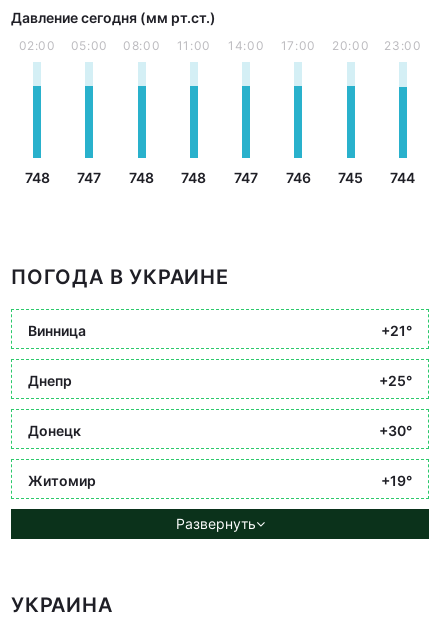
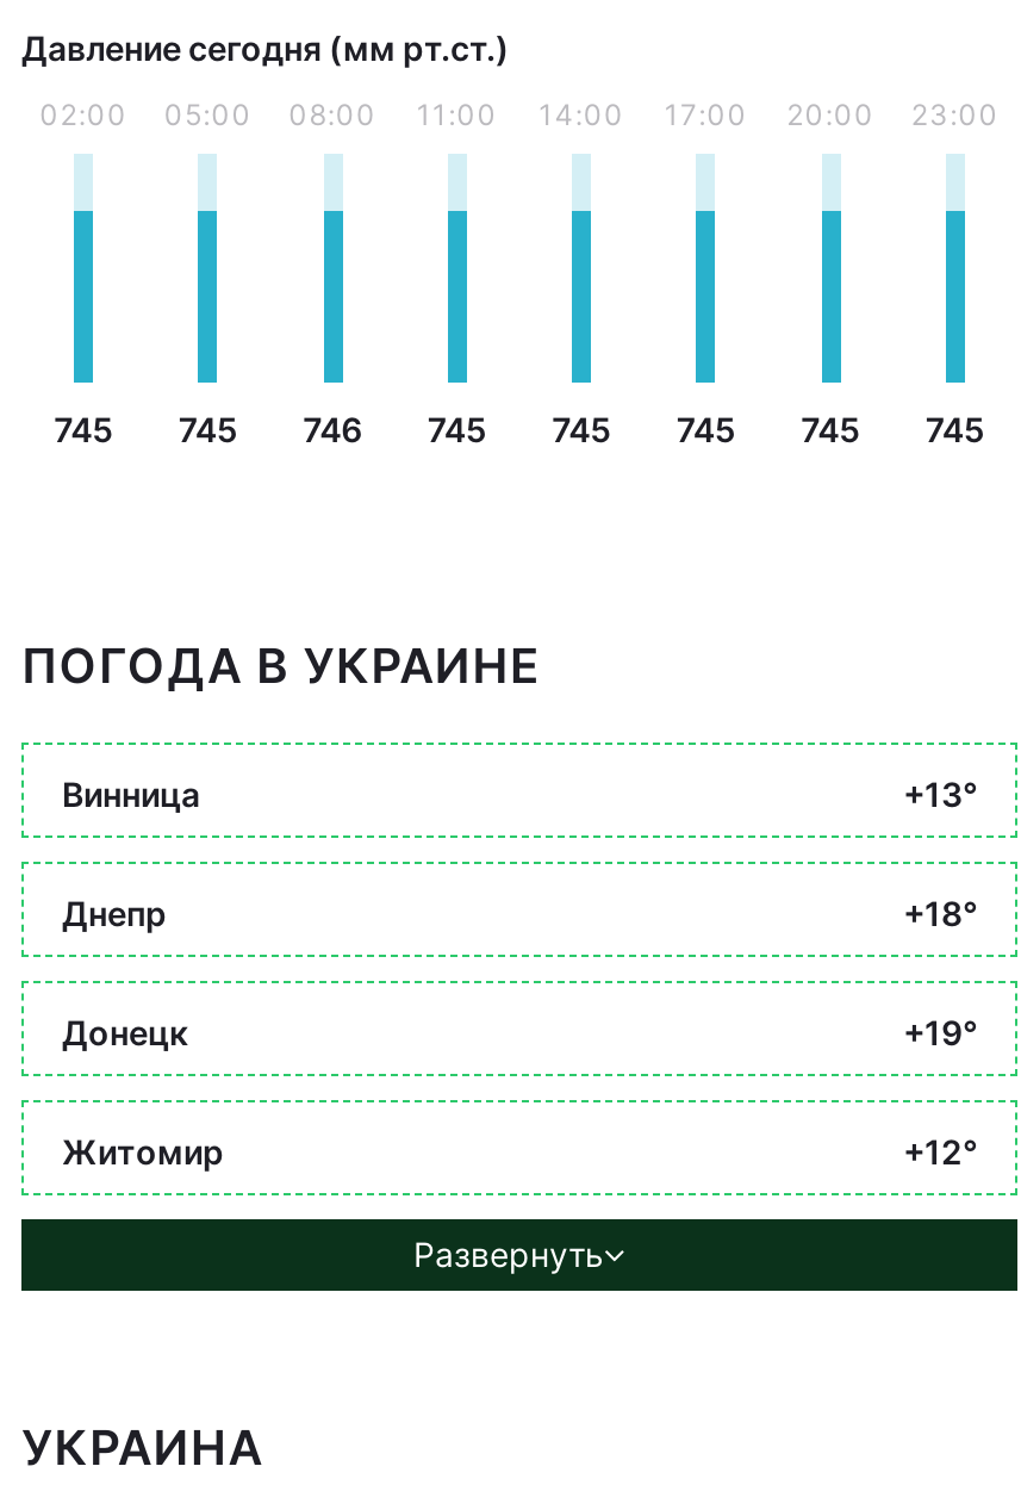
- 748
+ 745

- 747
+ 745

- 748
+ 746

- 748
+ 745

- 747
+ 745

- 746
+ 745

- 744
+ 745

- +21°
+ +13°

- +25°
+ +18°

- +30°
+ +19°

- +19°
+ +12°
